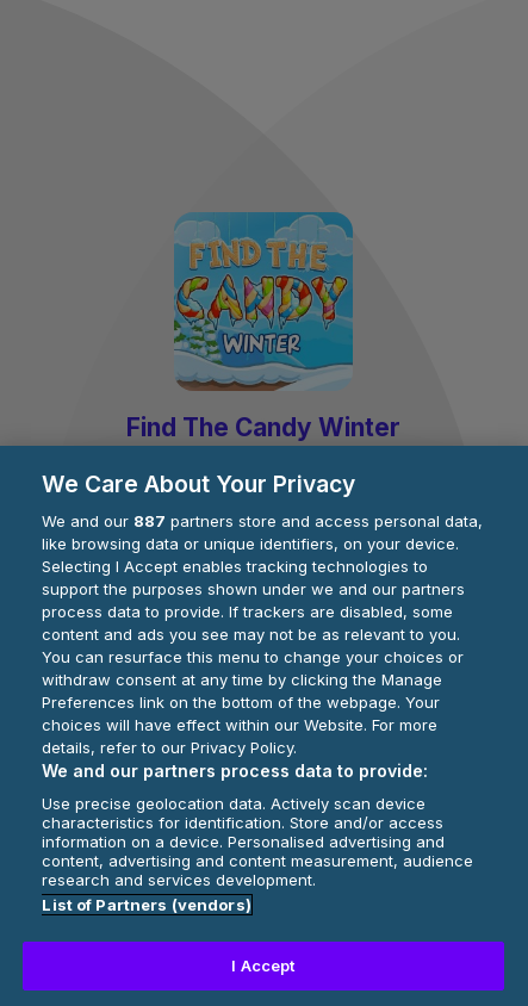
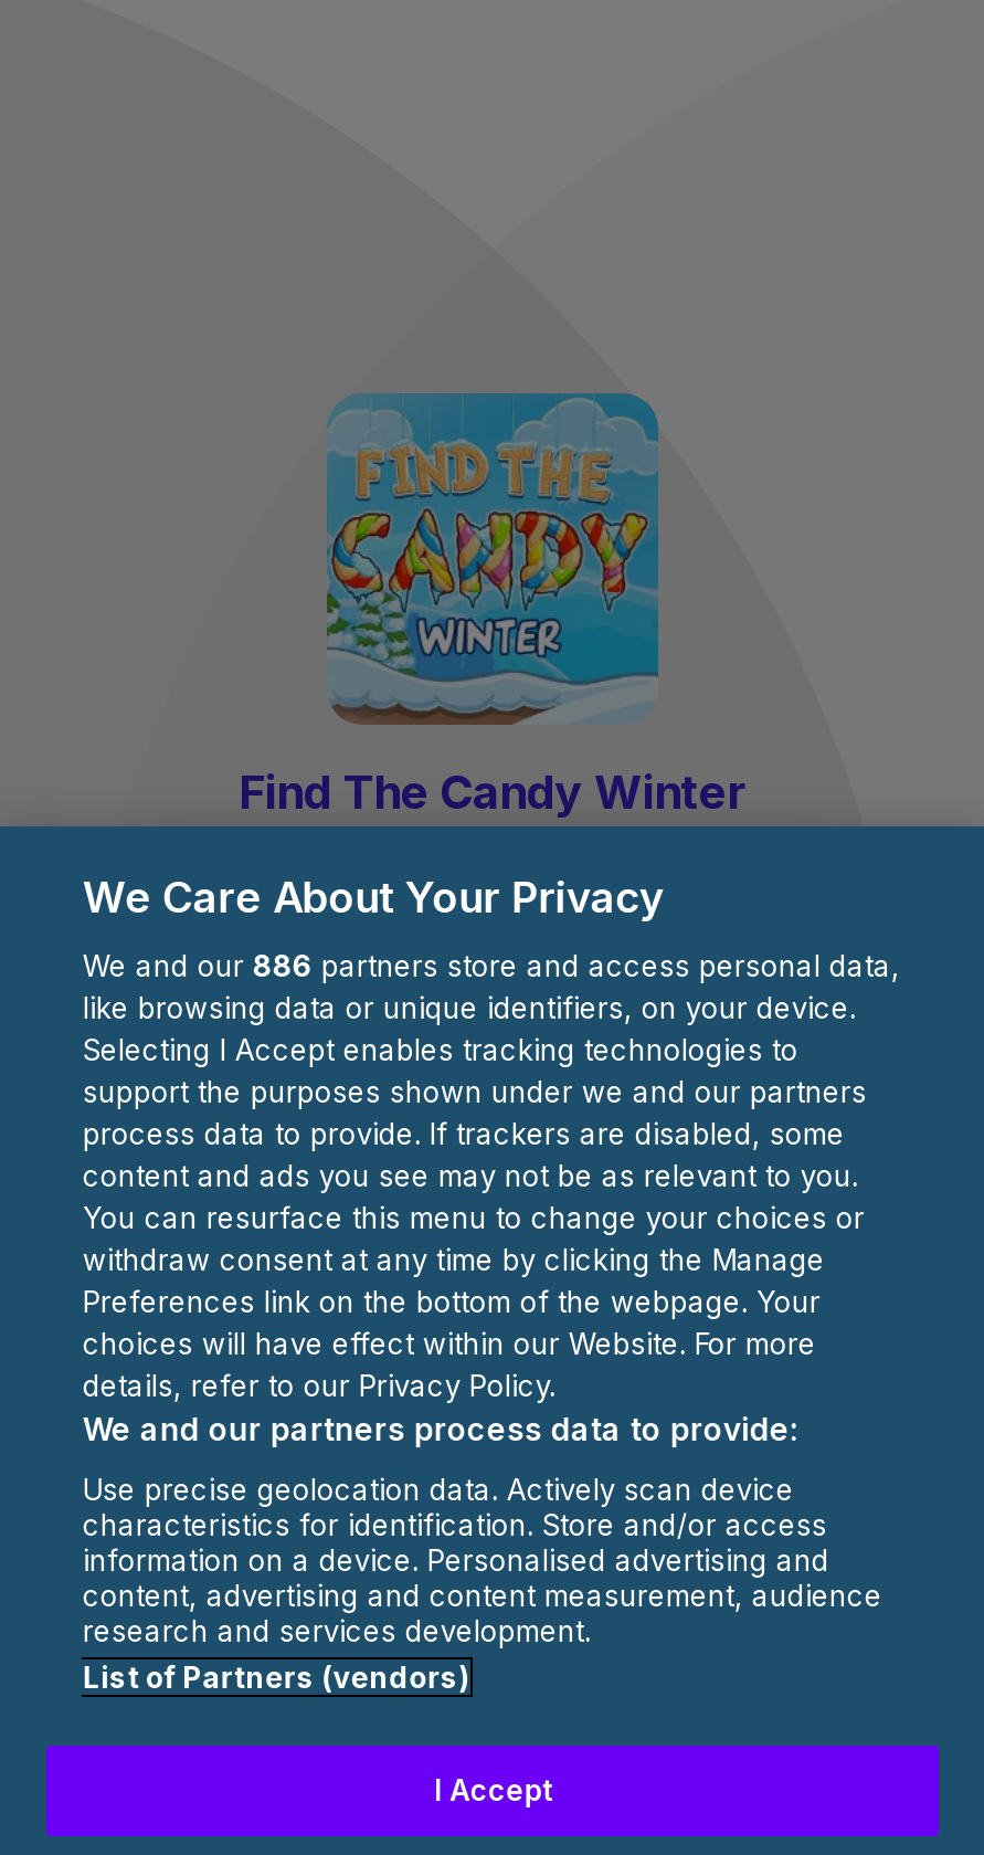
- We and our 887 partners store and access personal data,
+ We and our 886 partners store and access personal data,
